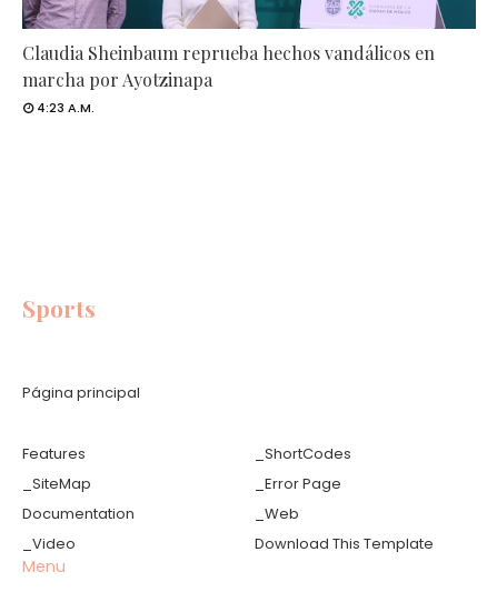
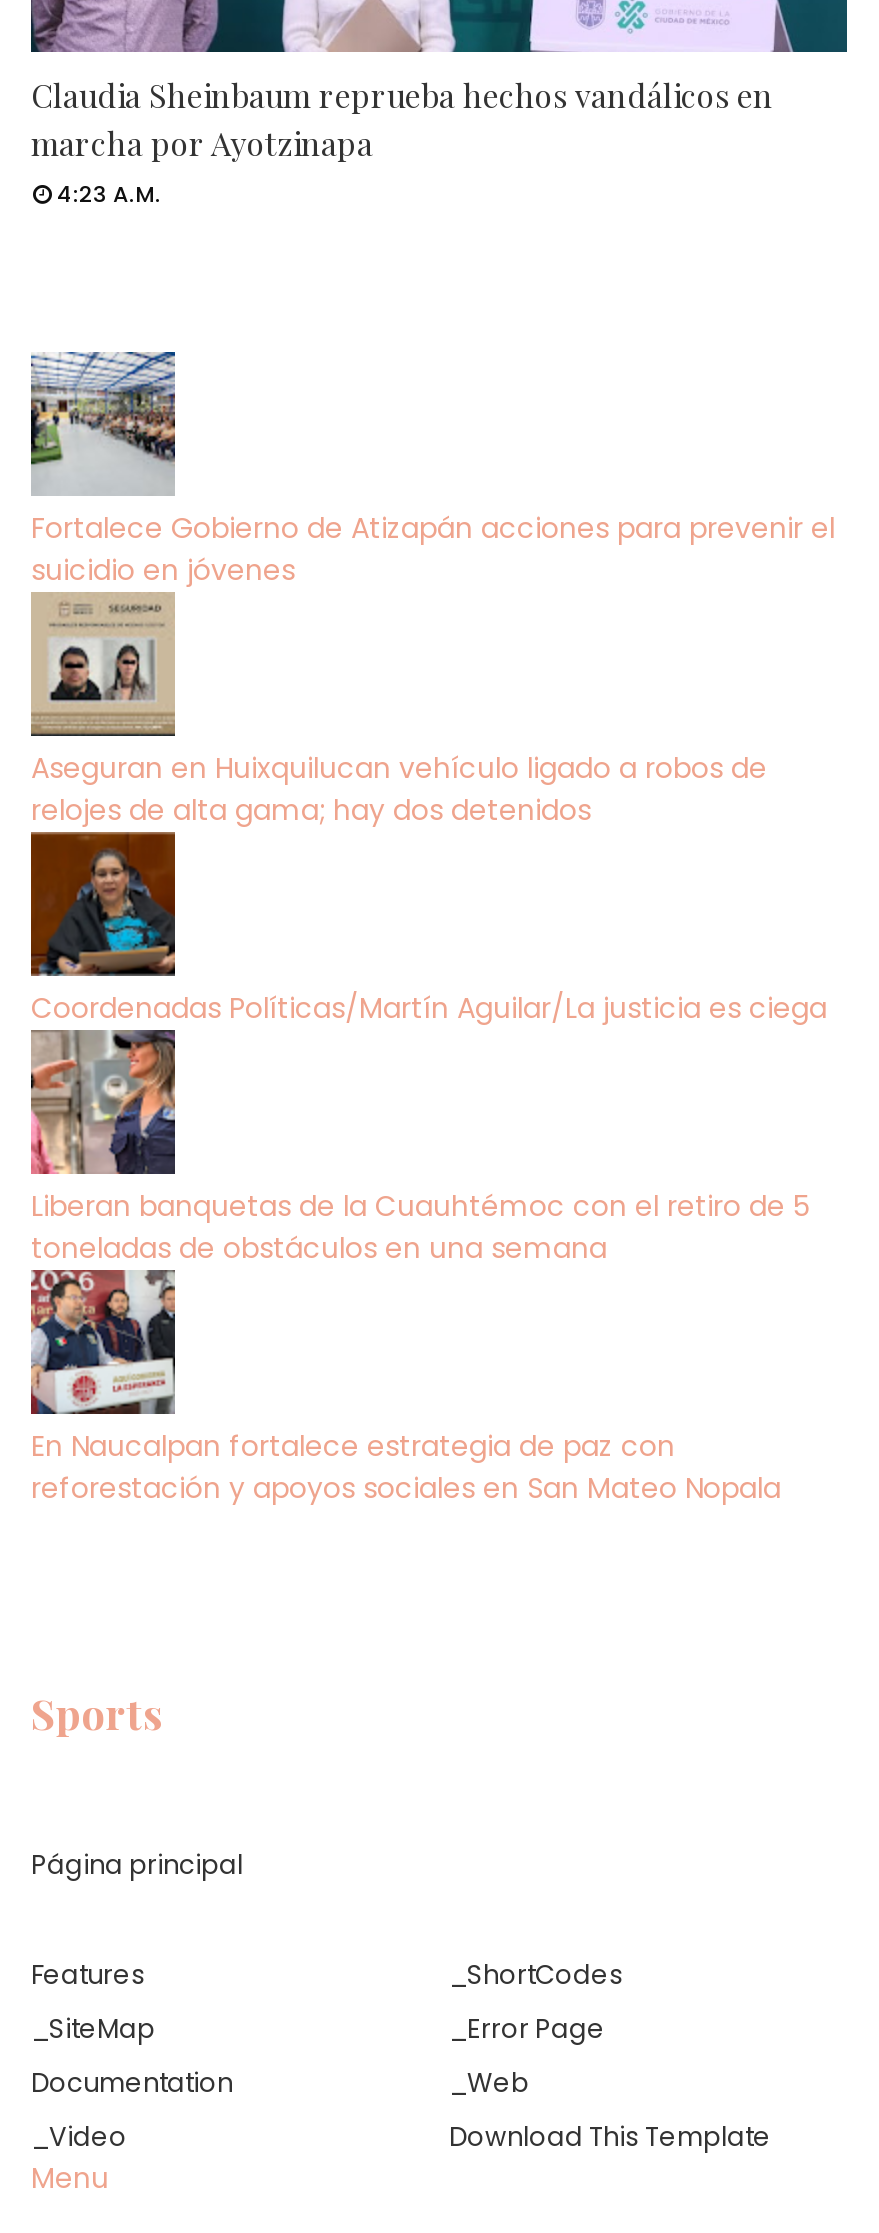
+ [image]
+ Aseguran en Huixquilucan vehículo ligado a robos de
+ relojes de alta gama; hay dos detenidos

+ [image]
+ Coordenadas Políticas/Martín Aguilar/La justicia es ciega

+ [image]
+ Liberan banquetas de la Cuauhtémoc con el retiro de 5
+ toneladas de obstáculos en una semana

+ [image]
+ En Naucalpan fortalece estrategia de paz con
+ reforestación y apoyos sociales en San Mateo Nopala

+ [image]
+ Fortalece Gobierno de Atizapán acciones para prevenir el
+ suicidio en jóvenes
